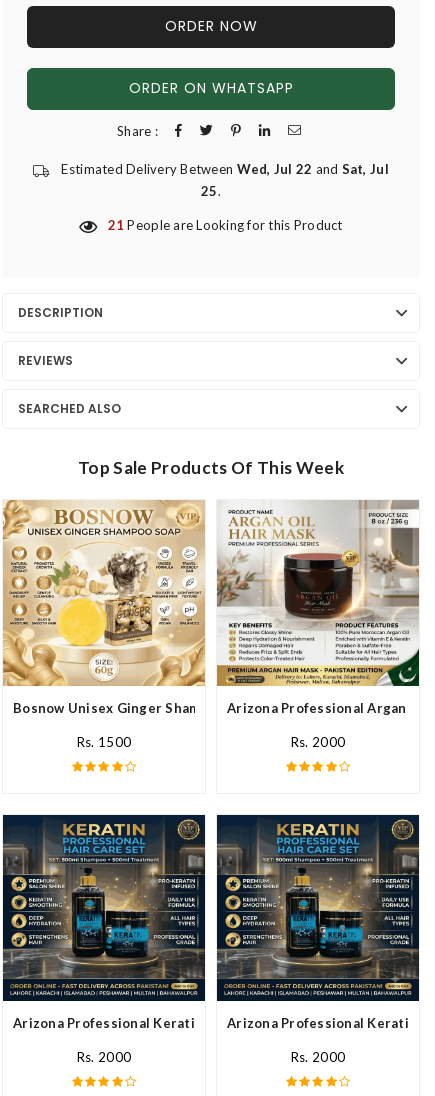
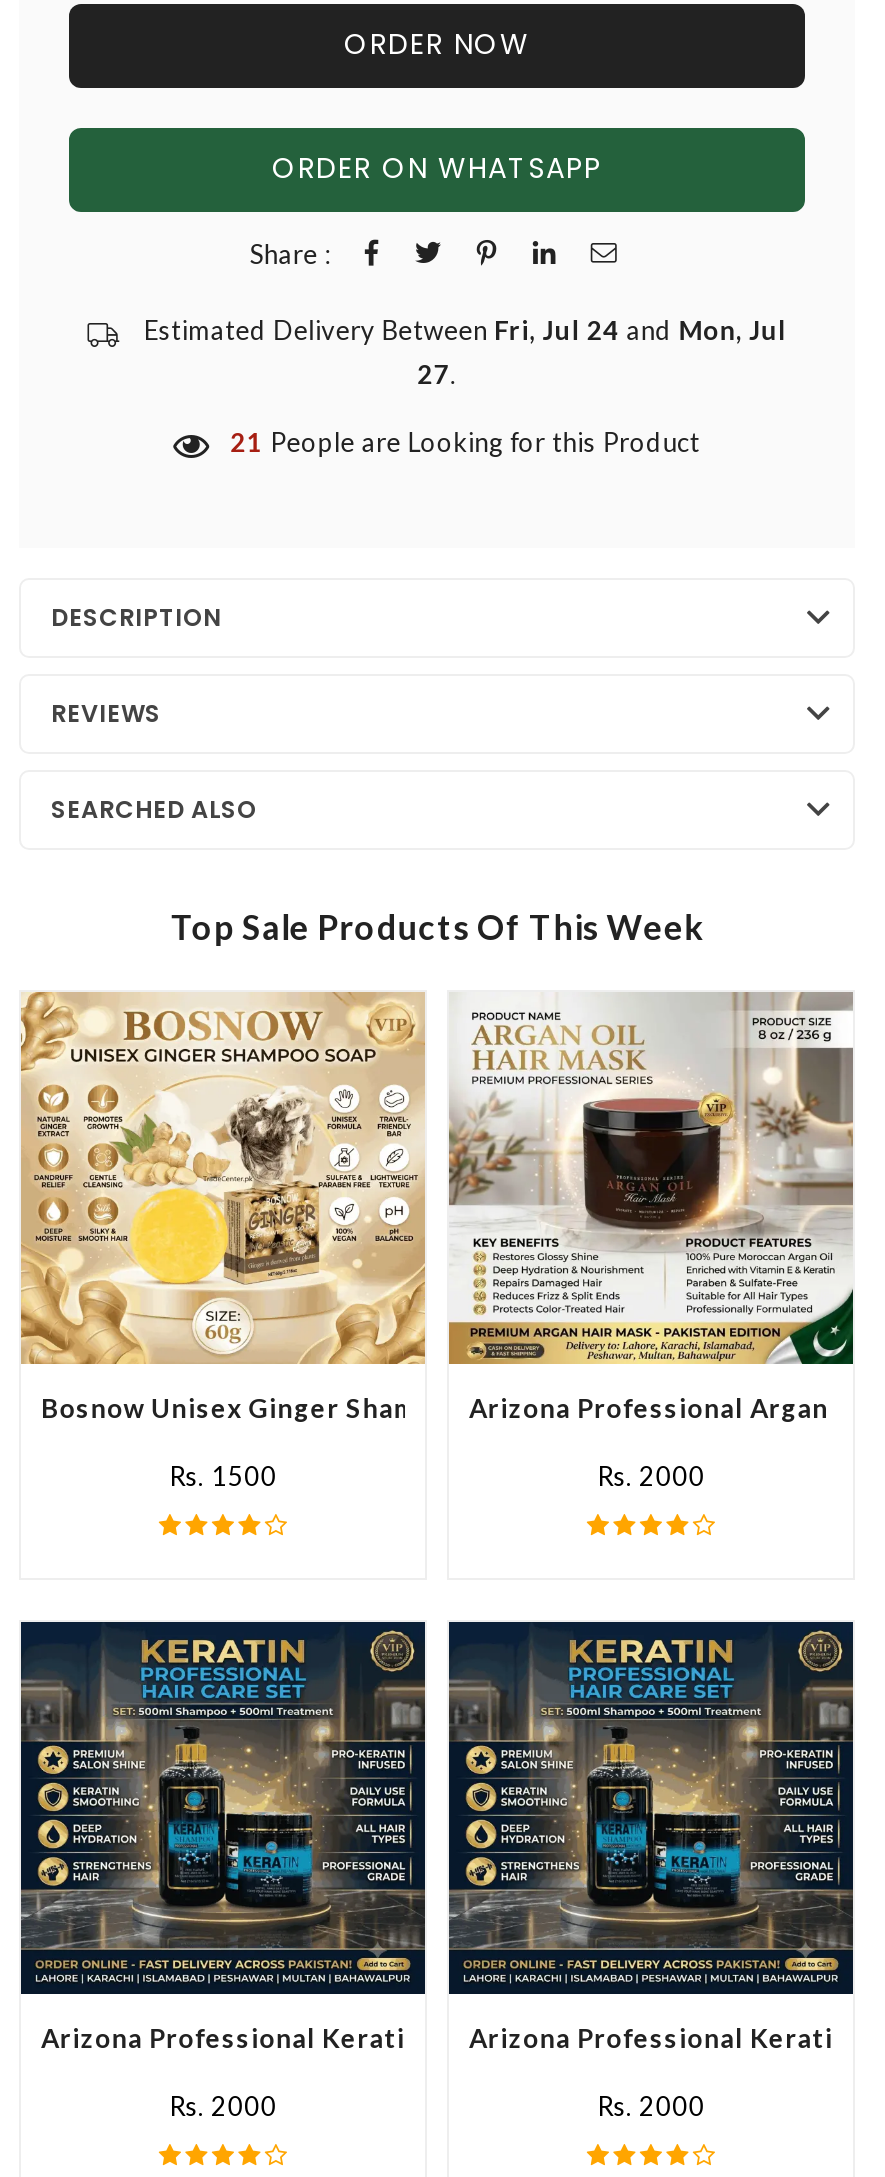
- Estimated Delivery Between Wed, Jul 22 and Sat, Jul
+ Estimated Delivery Between Fri, Jul 24 and Mon, Jul

- 25.
+ 27.
